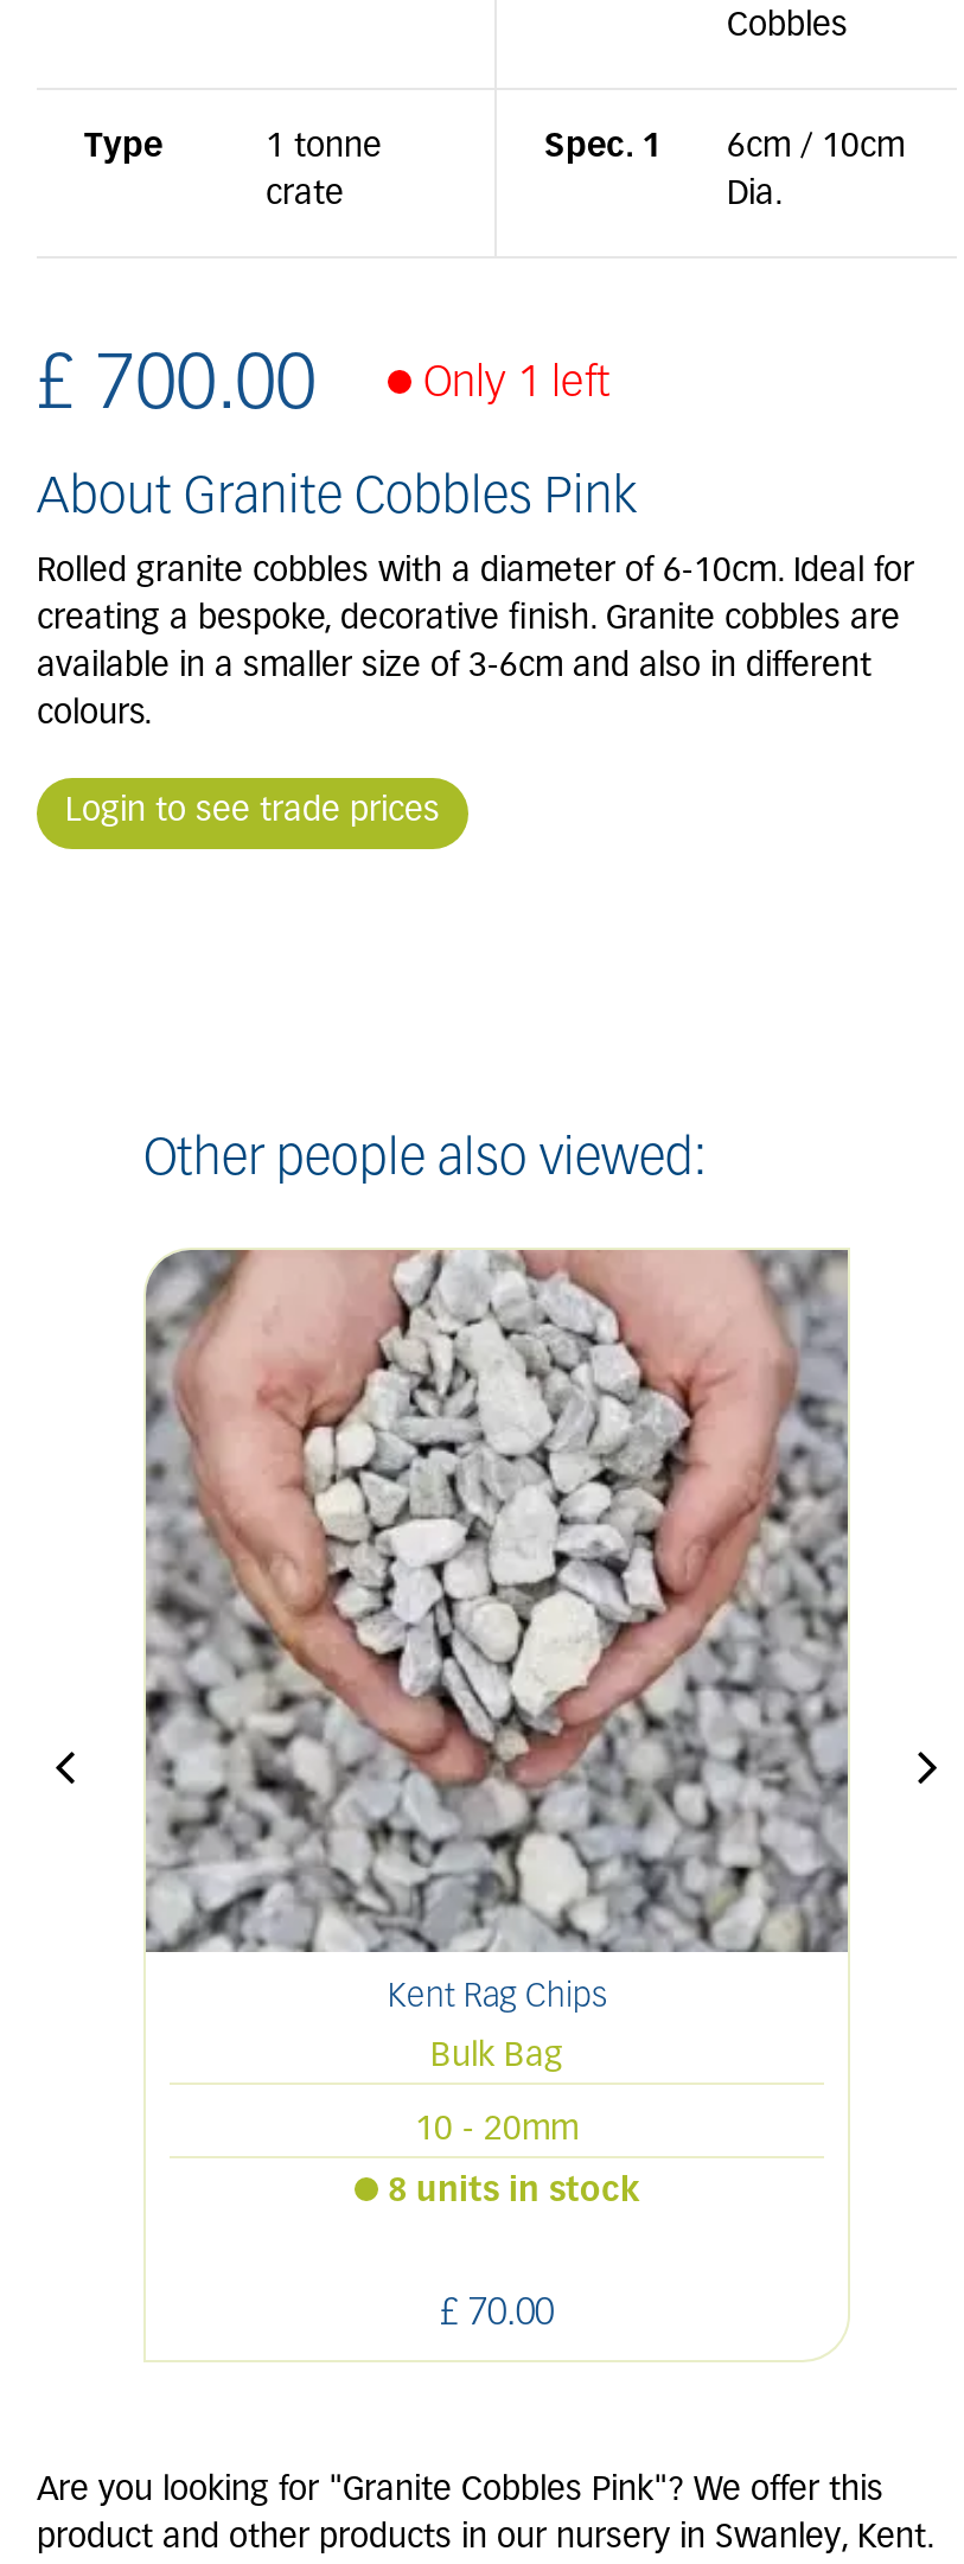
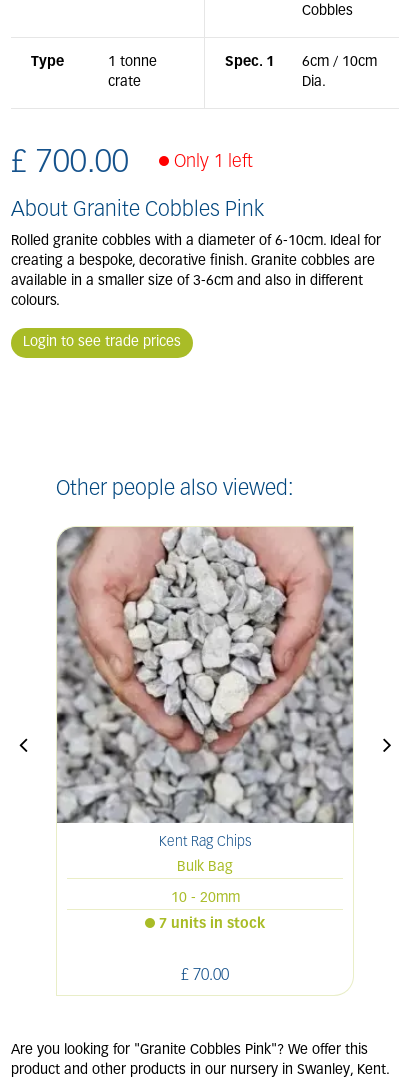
- 8 units in stock
+ 7 units in stock
